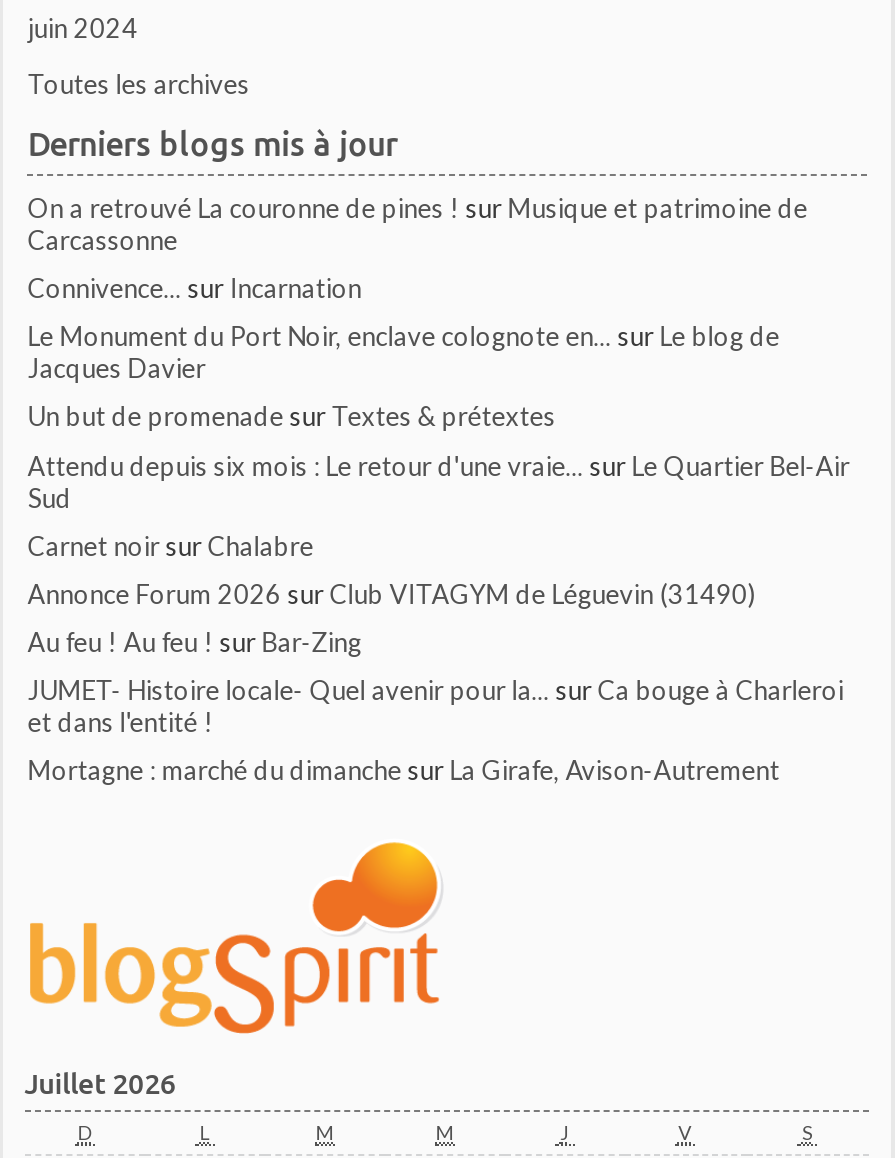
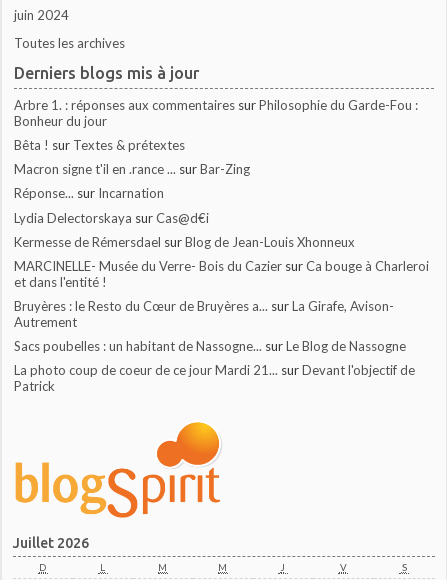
- On a retrouvé La couronne de pines ! sur Musique et patrimoine de
- Carcassonne
- Connivence... sur Incarnation
- Le Monument du Port Noir, enclave colognote en... sur Le blog de
- Jacques Davier
- Un but de promenade sur Textes & prétextes
- Attendu depuis six mois : Le retour d'une vraie... sur Le Quartier Bel-Air
- Sud
- Carnet noir sur Chalabre
- Annonce Forum 2026 sur Club VITAGYM de Léguevin (31490)
- Au feu ! Au feu ! sur Bar-Zing
- JUMET- Histoire locale- Quel avenir pour la... sur Ca bouge à Charleroi
+ Arbre 1. : réponses aux commentaires sur Philosophie du Garde-Fou :
+ Bonheur du jour
+ Bêta ! sur Textes & prétextes
+ Macron signe t'il en .rance ... sur Bar-Zing
+ Réponse... sur Incarnation
+ Lydia Delectorskaya sur Cas@d€i
+ Kermesse de Rémersdael sur Blog de Jean-Louis Xhonneux
+ MARCINELLE- Musée du Verre- Bois du Cazier sur Ca bouge à Charleroi

moved up: et dans l'entité !

- Mortagne : marché du dimanche sur La Girafe, Avison-Autrement
+ Bruyères : le Resto du Cœur de Bruyères a... sur La Girafe, Avison-
+ Autrement
+ Sacs poubelles : un habitant de Nassogne... sur Le Blog de Nassogne
+ La photo coup de coeur de ce jour Mardi 21... sur Devant l'objectif de
+ Patrick
